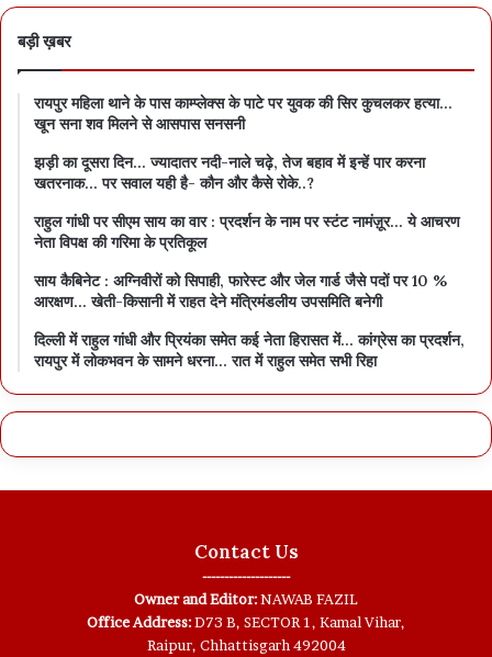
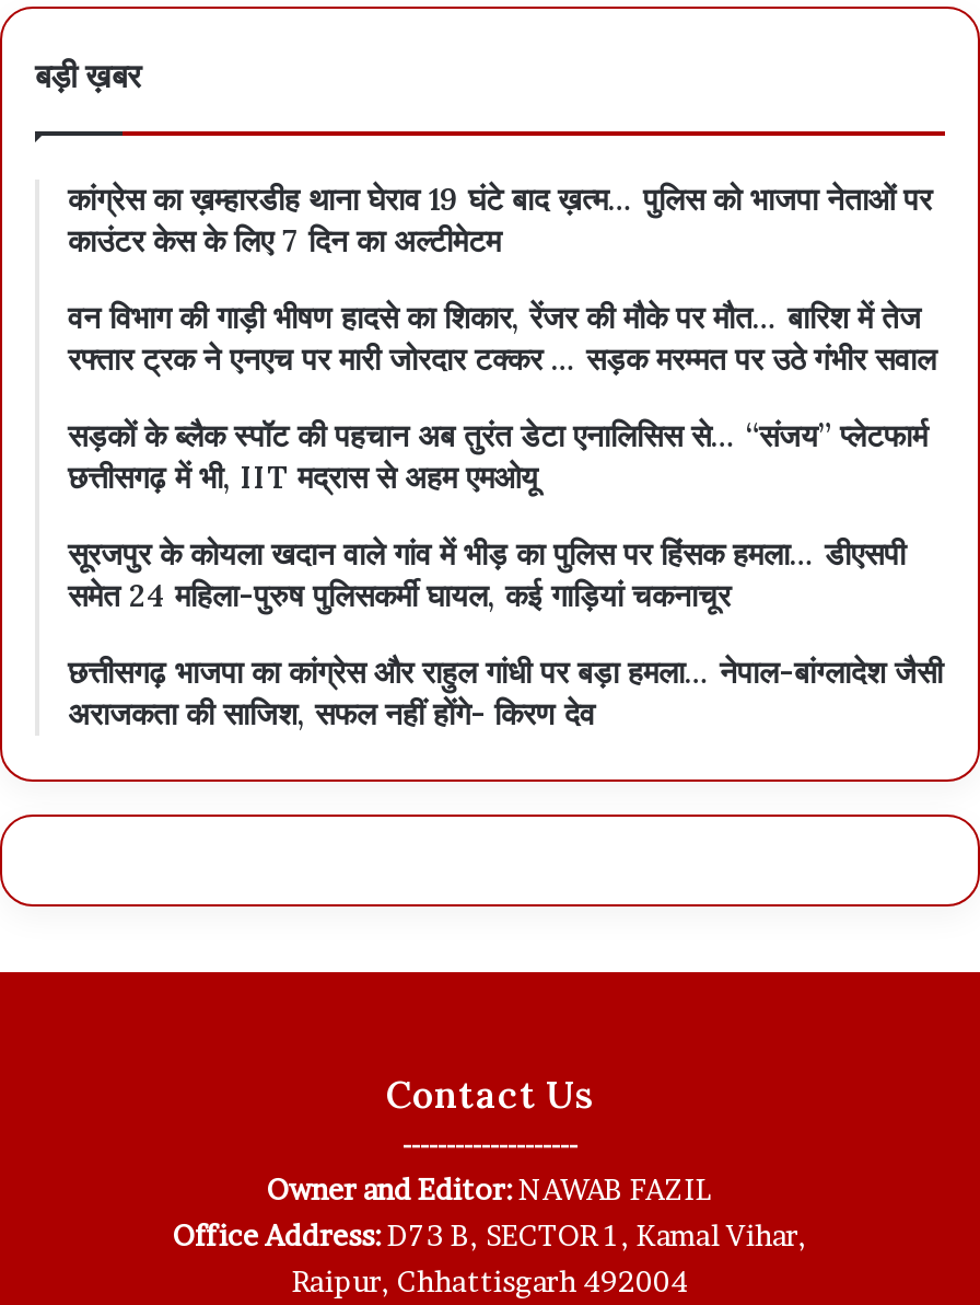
- रायपुर महिला थाने के पास काम्प्लेक्स के पाटे पर युवक की सिर कुचलकर हत्या…
- खून सना शव मिलने से आसपास सनसनी
+ कांग्रेस का ख़म्हारडीह थाना घेराव 19 घंटे बाद ख़त्म… पुलिस को भाजपा नेताओं पर
+ काउंटर केस के लिए 7 दिन का अल्टीमेटम

- झड़ी का दूसरा दिन… ज्यादातर नदी-नाले चढ़े, तेज बहाव में इन्हें पार करना
- खतरनाक… पर सवाल यही है- कौन और कैसे रोके..?
+ वन विभाग की गाड़ी भीषण हादसे का शिकार, रेंजर की मौके पर मौत… बारिश में तेज
+ रफ्तार ट्रक ने एनएच पर मारी जोरदार टक्कर … सड़क मरम्मत पर उठे गंभीर सवाल

- राहुल गांधी पर सीएम साय का वार : प्रदर्शन के नाम पर स्टंट नामंज़ूर… ये आचरण
- नेता विपक्ष की गरिमा के प्रतिकूल
+ सड़कों के ब्लैक स्पॉट की पहचान अब तुरंत डेटा एनालिसिस से… “संजय” प्लेटफार्म
+ छत्तीसगढ़ में भी, IIT मद्रास से अहम एमओयू

- साय कैबिनेट : अग्निवीरों को सिपाही, फारेस्ट और जेल गार्ड जैसे पदों पर 10 %
- आरक्षण… खेती-किसानी में राहत देने मंत्रिमंडलीय उपसमिति बनेगी
+ सूरजपुर के कोयला खदान वाले गांव में भीड़ का पुलिस पर हिंसक हमला… डीएसपी
+ समेत 24 महिला-पुरुष पुलिसकर्मी घायल, कई गाड़ियां चकनाचूर

- दिल्ली में राहुल गांधी और प्रियंका समेत कई नेता हिरासत में… कांग्रेस का प्रदर्शन,
- रायपुर में लोकभवन के सामने धरना… रात में राहुल समेत सभी रिहा
+ छत्तीसगढ़ भाजपा का कांग्रेस और राहुल गांधी पर बड़ा हमला… नेपाल-बांग्लादेश जैसी
+ अराजकता की साजिश, सफल नहीं होंगे- किरण देव
